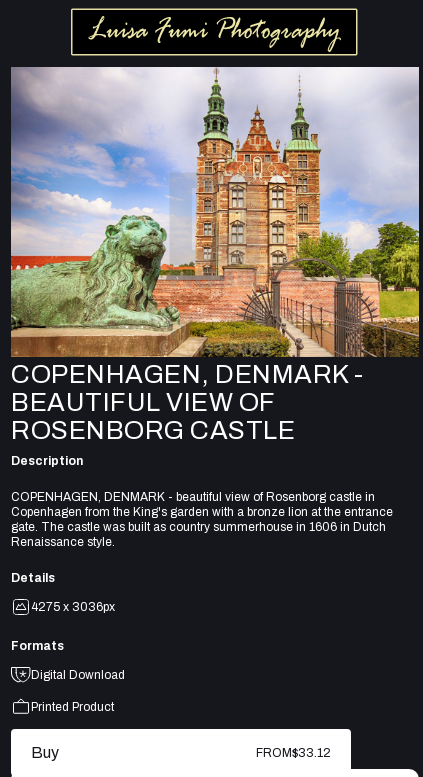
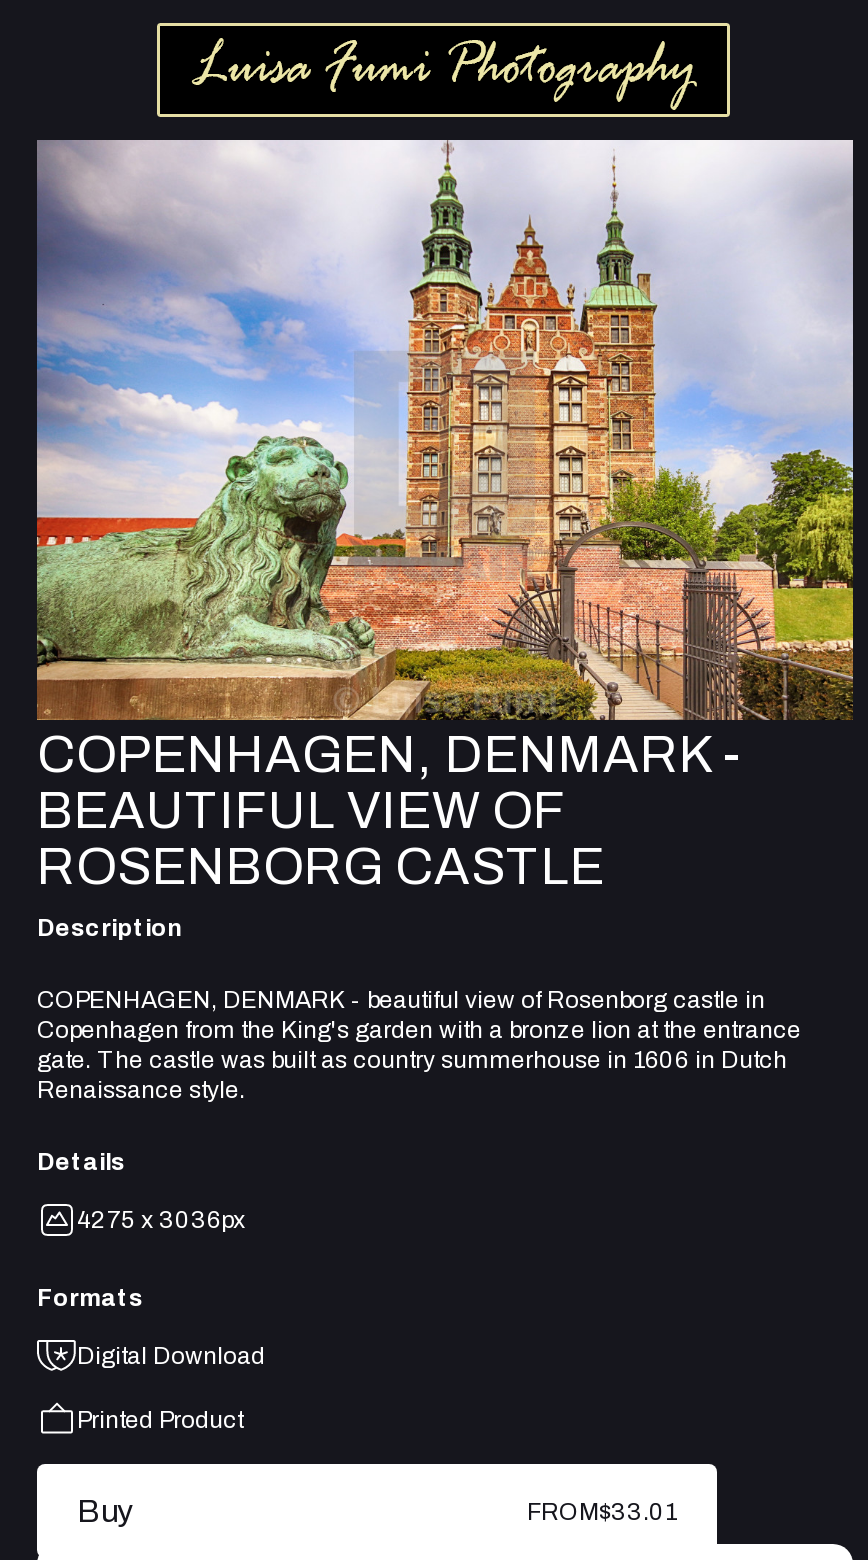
- FROM$33.12
+ FROM$33.01
